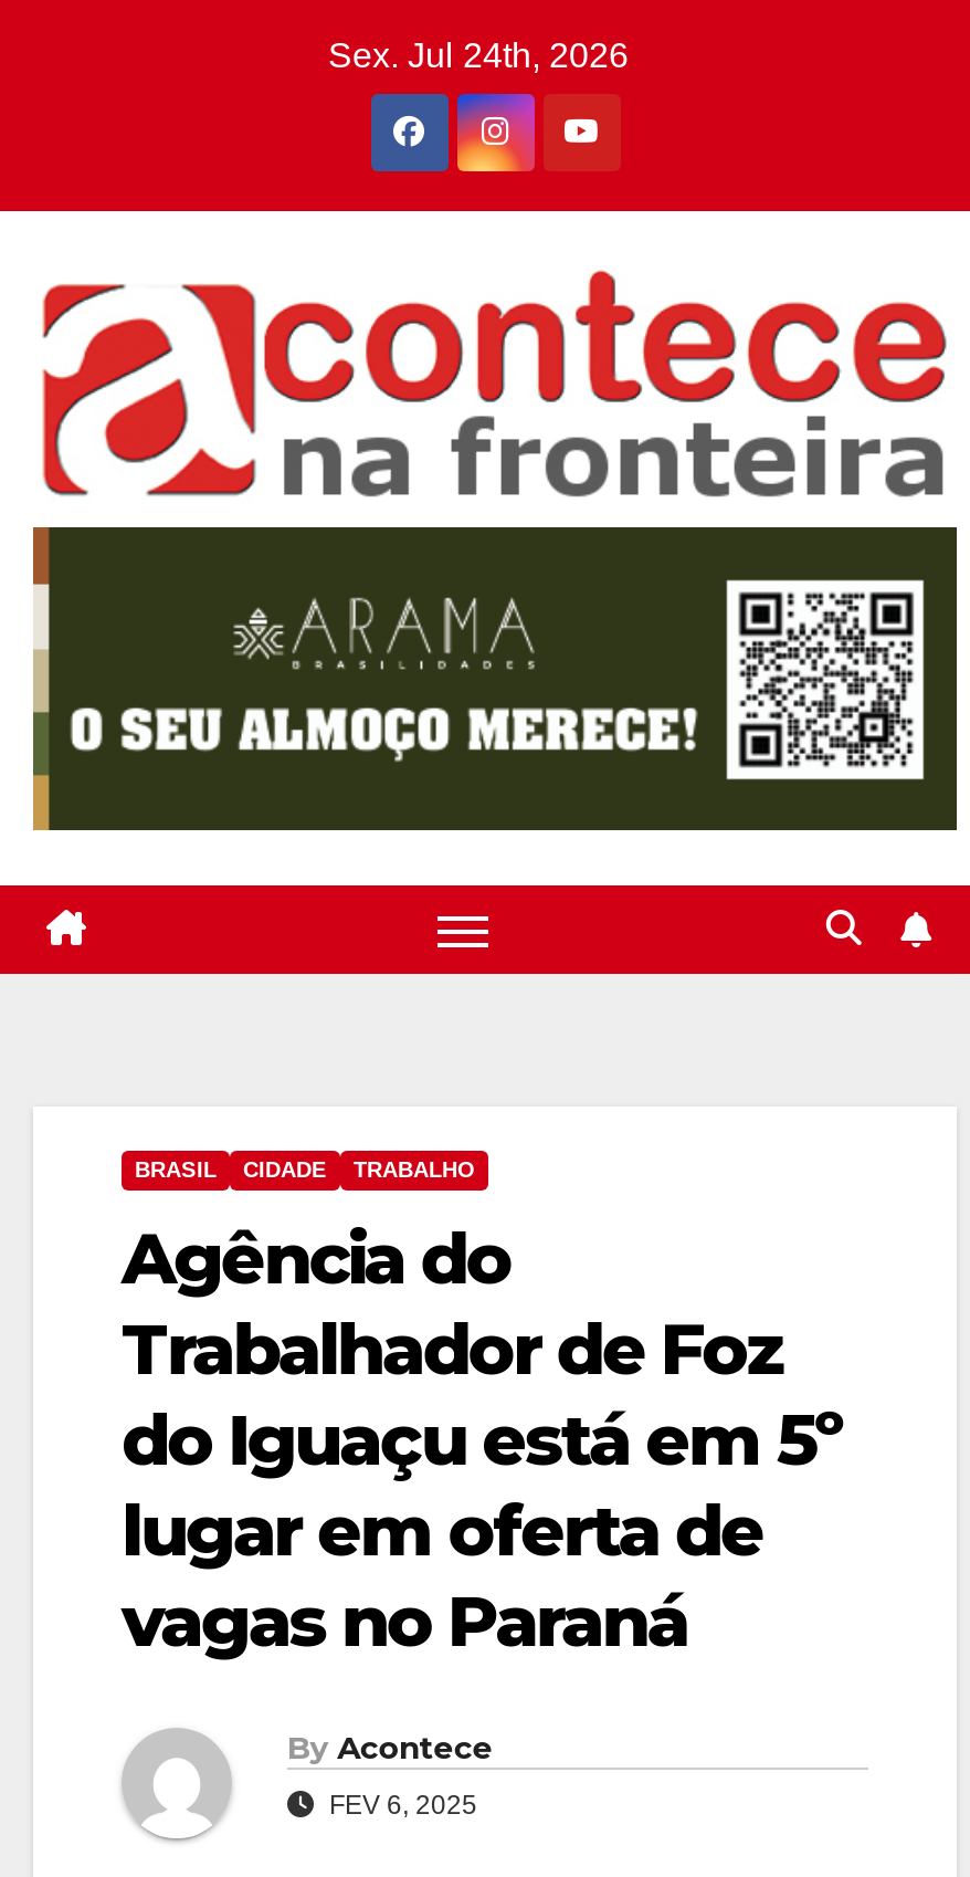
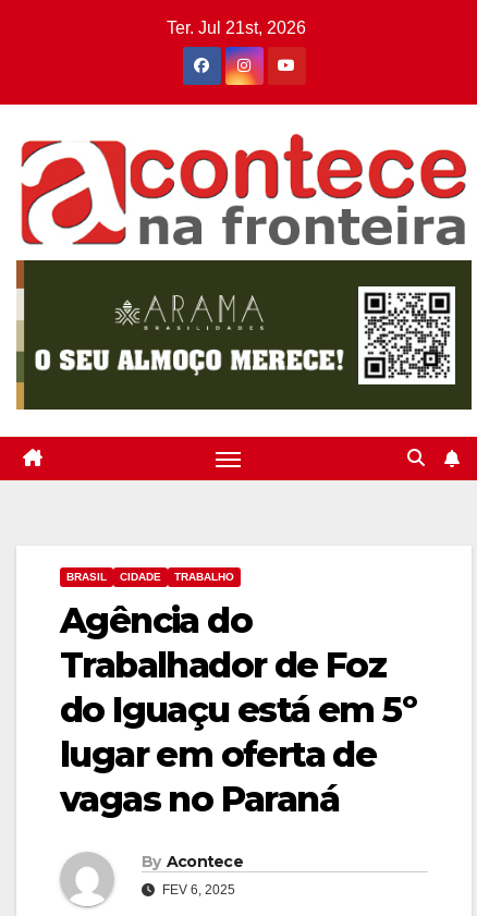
- Sex. Jul 24th, 2026
+ Ter. Jul 21st, 2026
